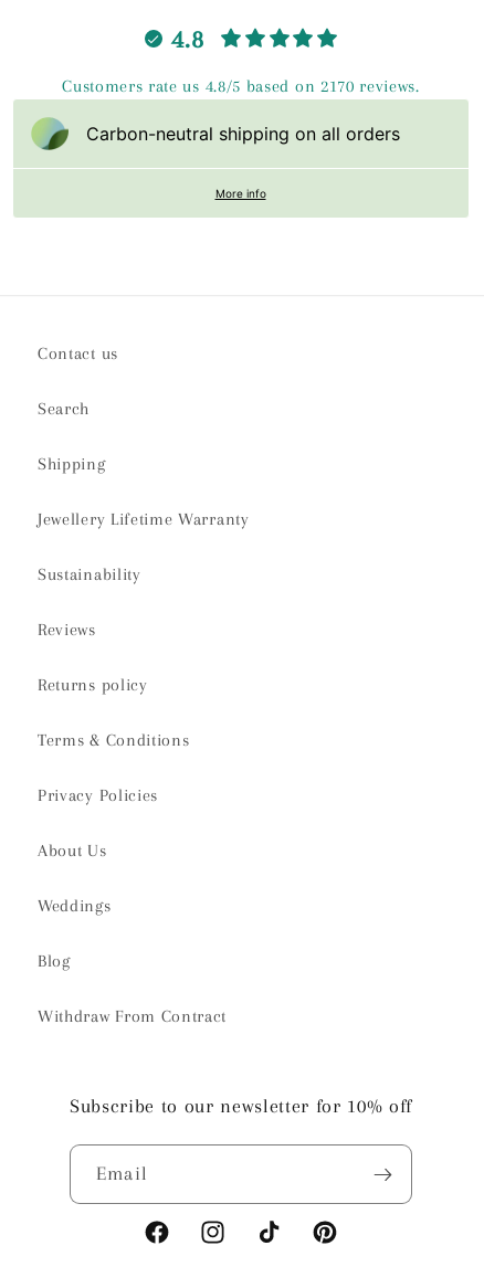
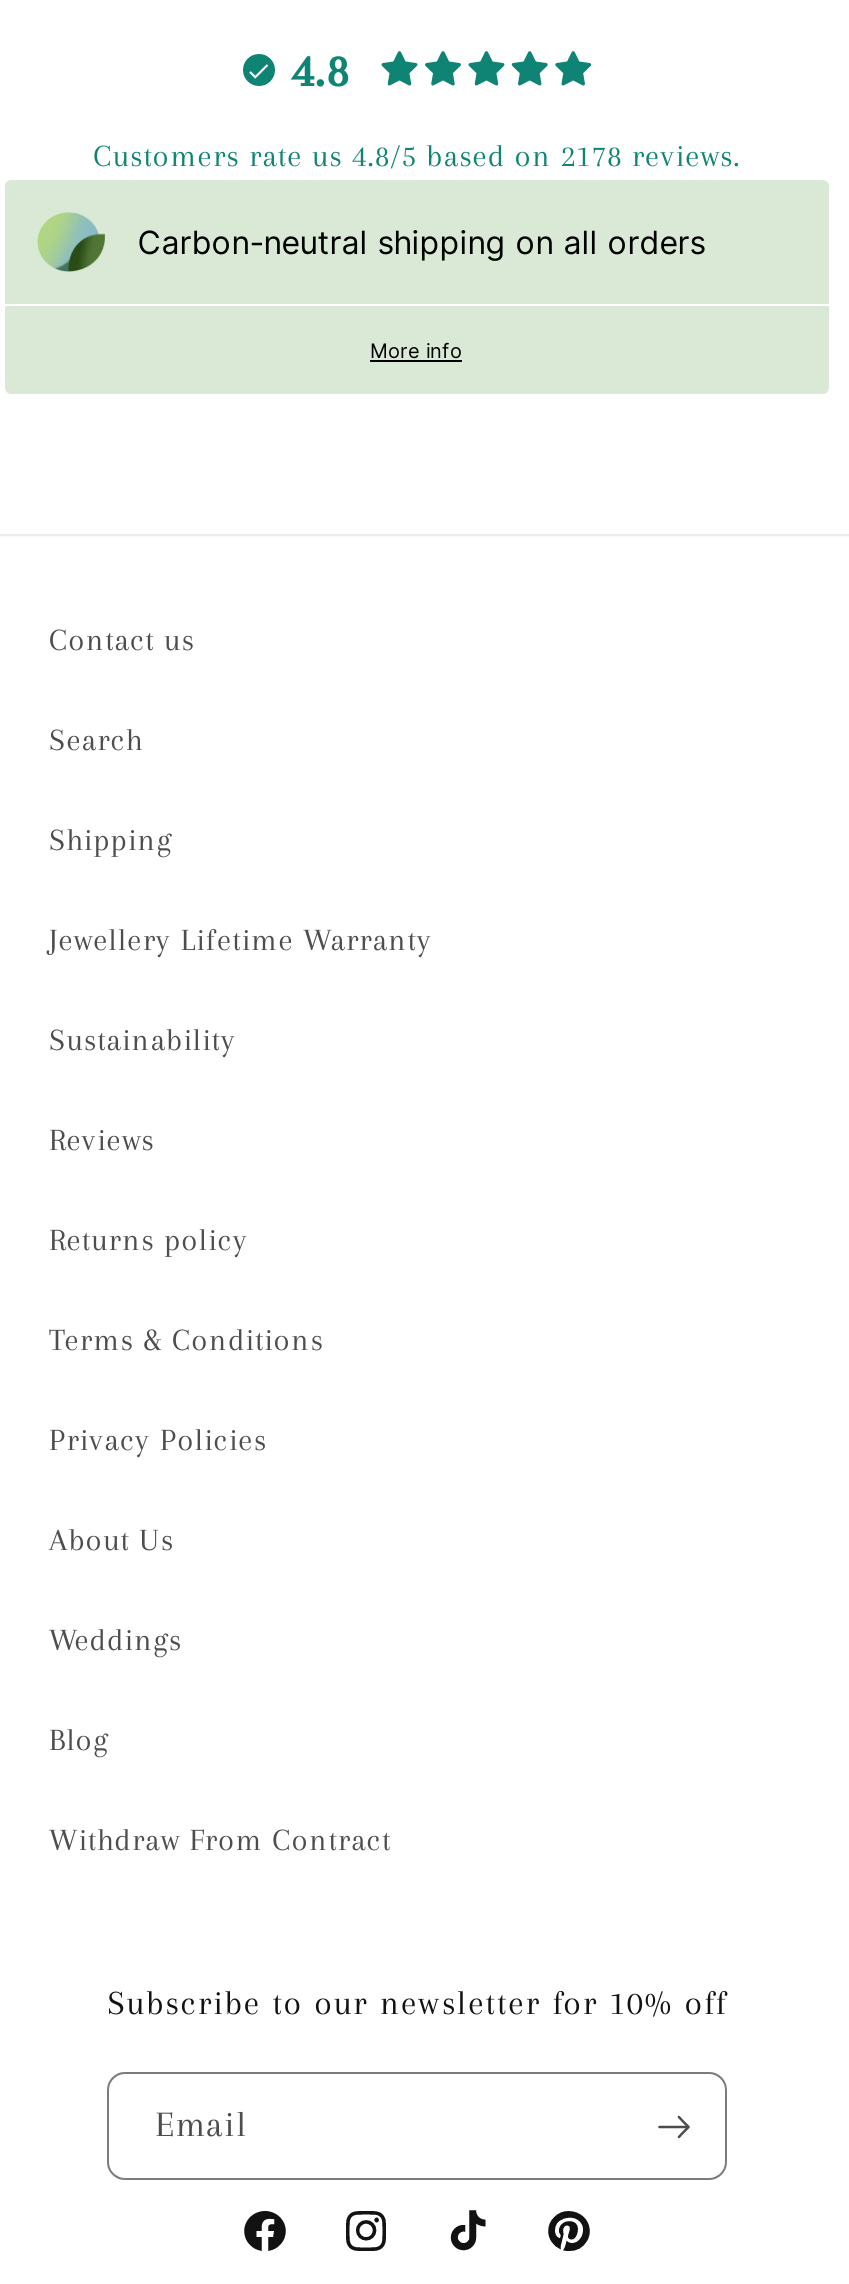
- Customers rate us 4.8/5 based on 2170 reviews.
+ Customers rate us 4.8/5 based on 2178 reviews.
